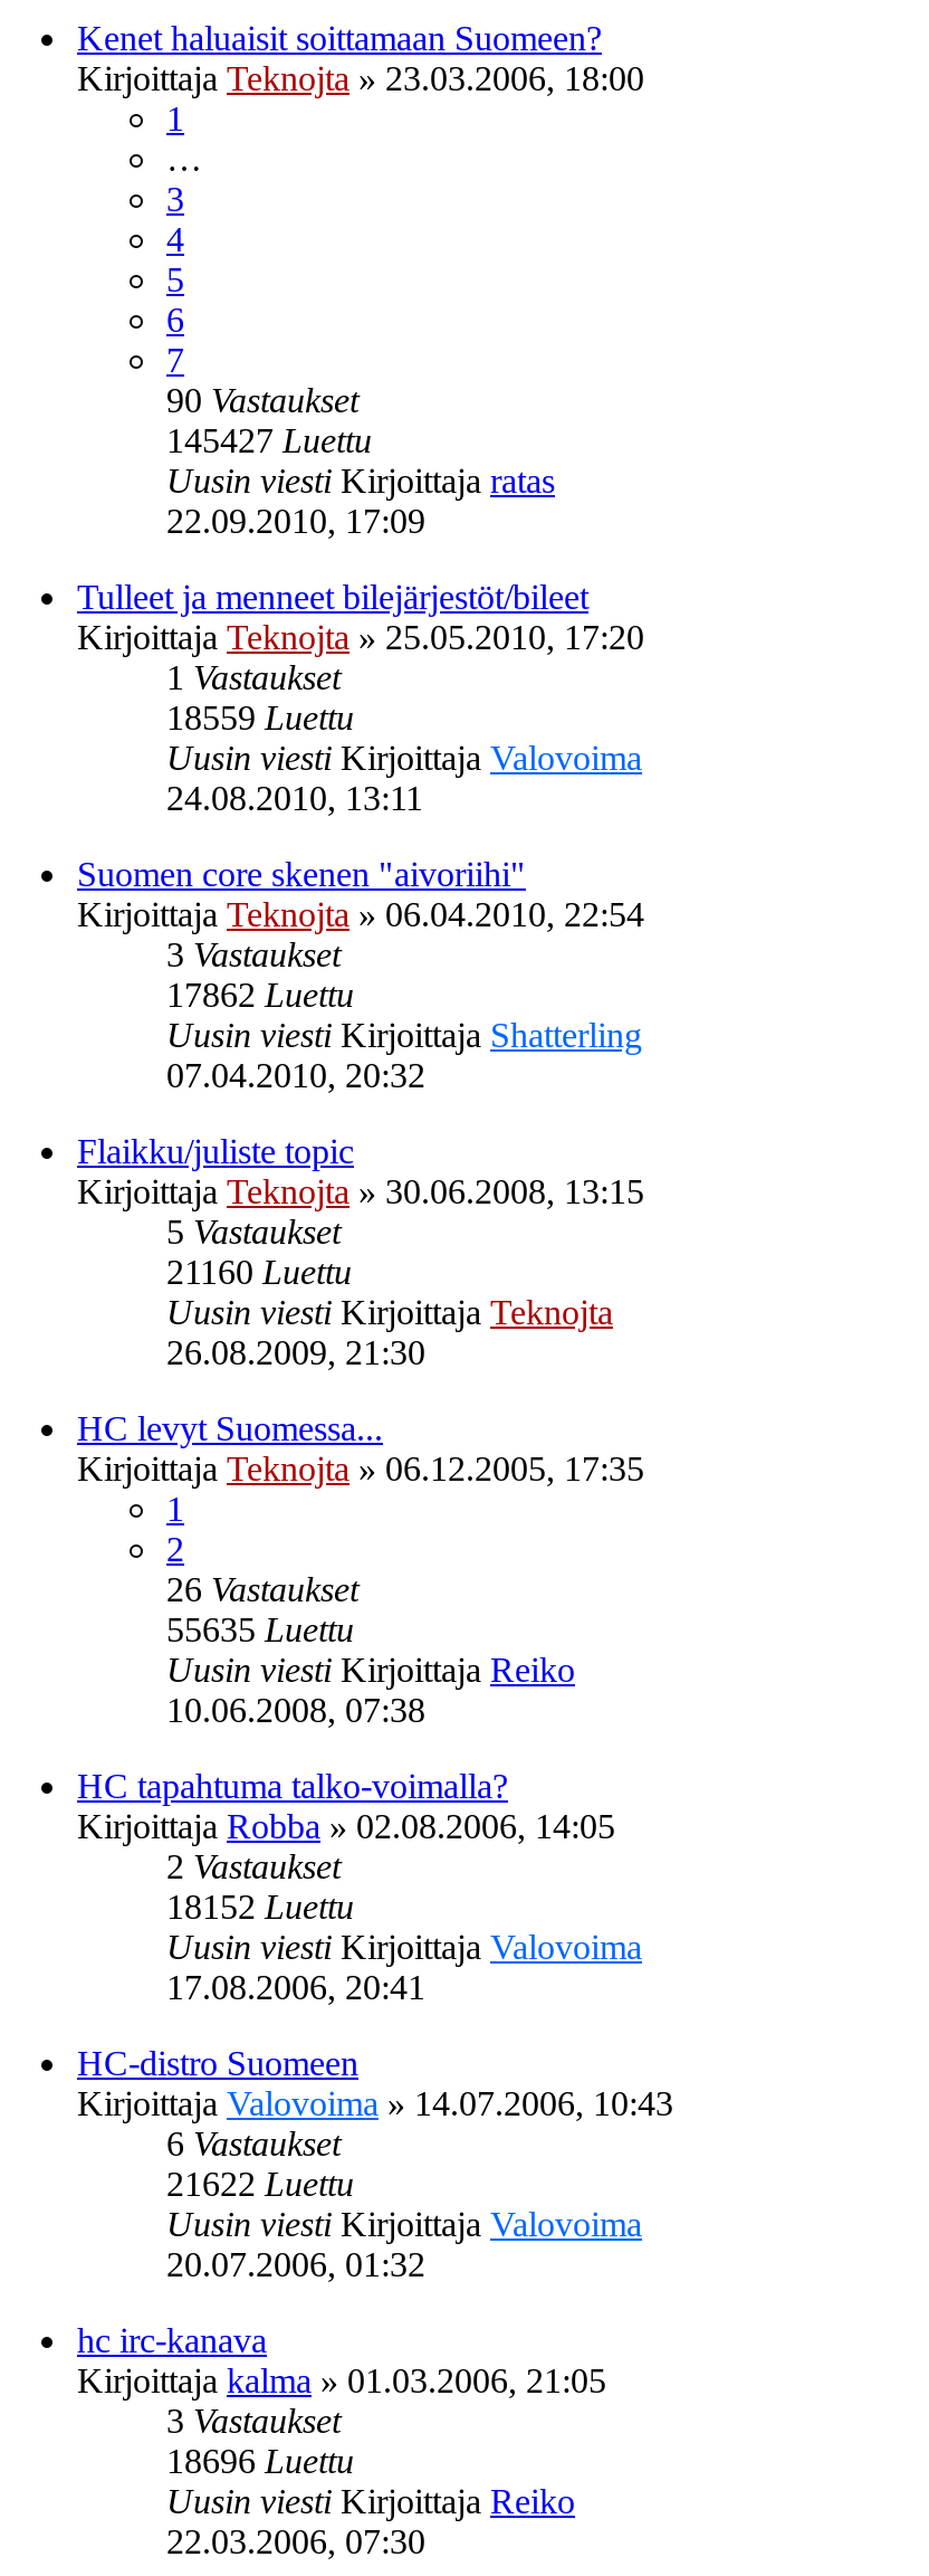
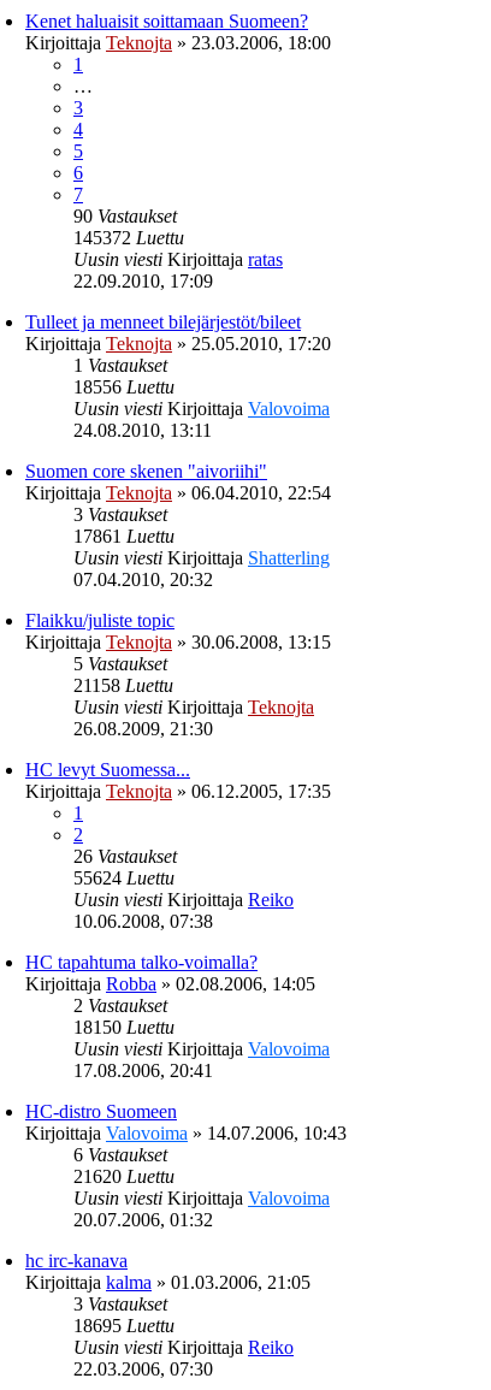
- 145427 Luettu
+ 145372 Luettu

- 18559 Luettu
+ 18556 Luettu

- 17862 Luettu
+ 17861 Luettu

- 21160 Luettu
+ 21158 Luettu

- 55635 Luettu
+ 55624 Luettu

- 18152 Luettu
+ 18150 Luettu

- 21622 Luettu
+ 21620 Luettu

- 18696 Luettu
+ 18695 Luettu
